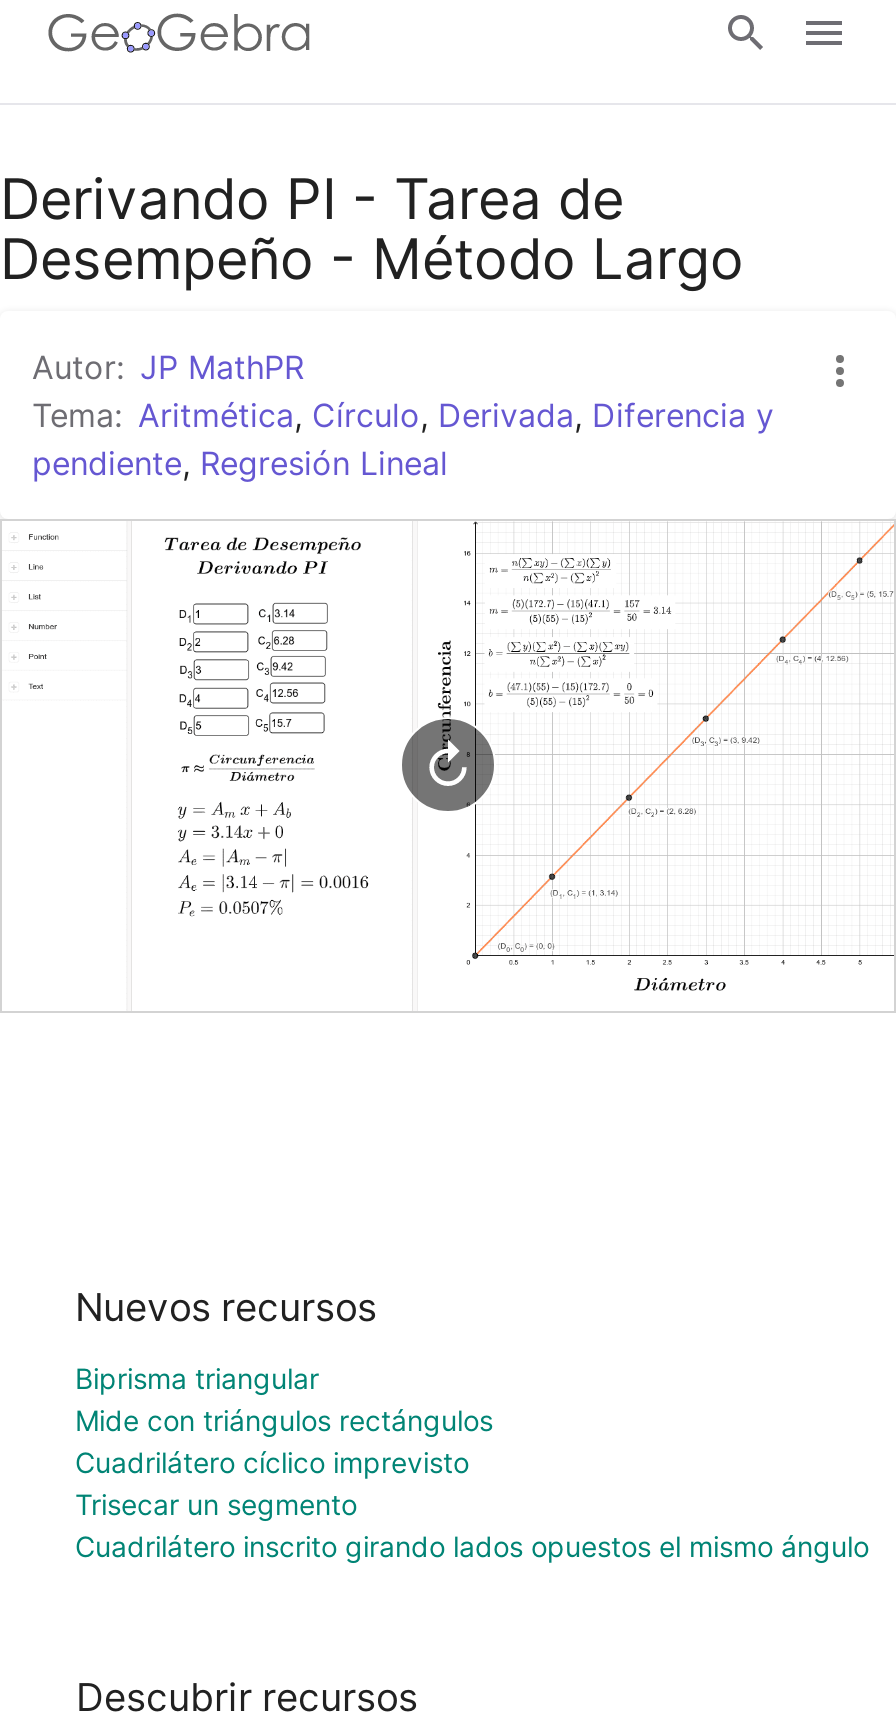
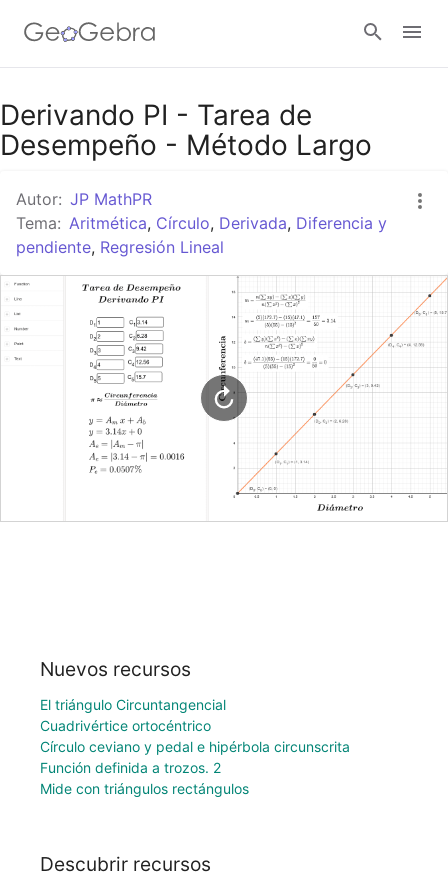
- Biprisma triangular
+ El triángulo Circuntangencial
+ Cuadrivértice ortocéntrico
+ Círculo ceviano y pedal e hipérbola circunscrita
+ Función definida a trozos. 2

moved down: Mide con triángulos rectángulos

- Cuadrilátero cíclico imprevisto
- Trisecar un segmento
- Cuadrilátero inscrito girando lados opuestos el mismo ángulo
